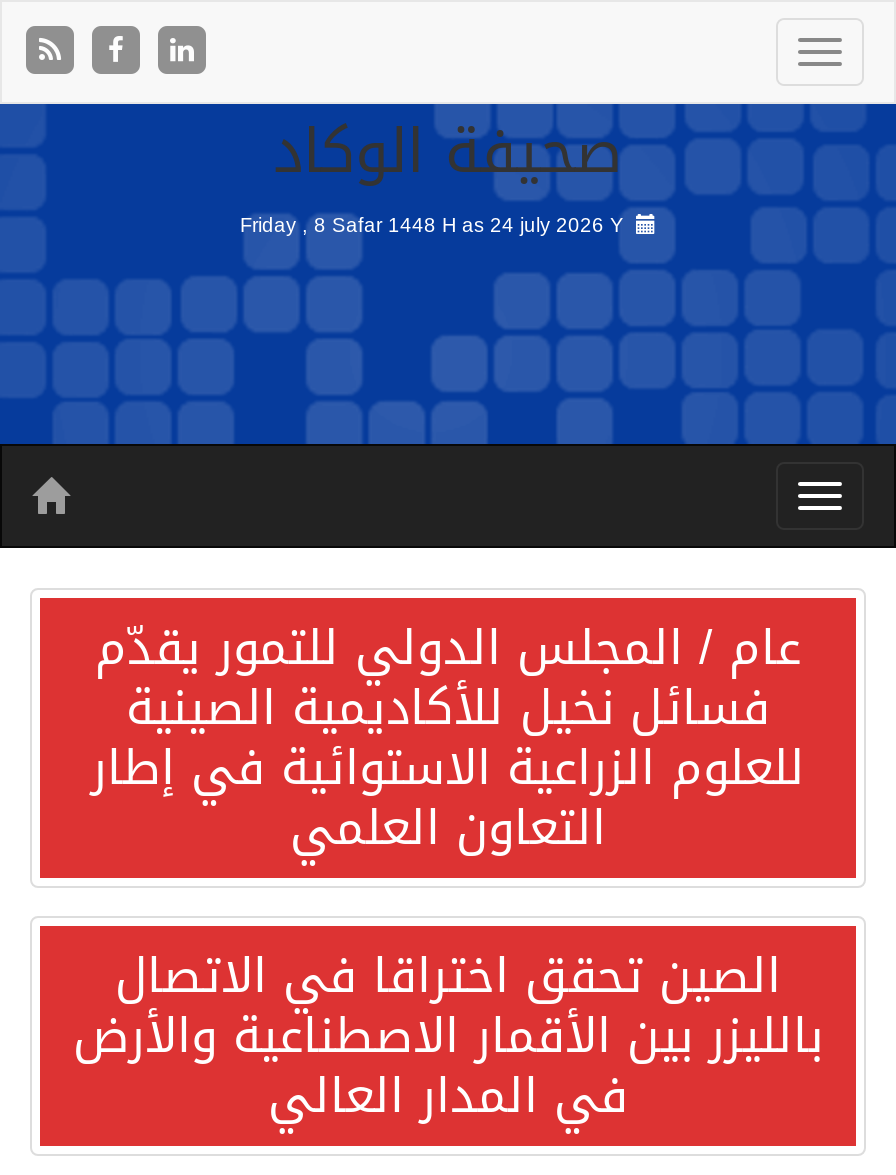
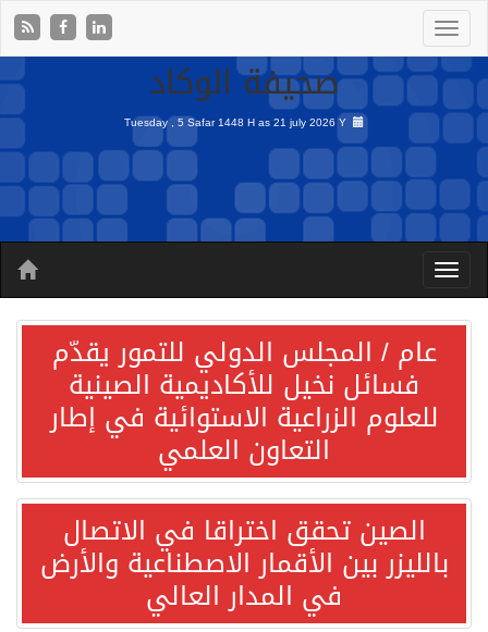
- Friday , 8 Safar 1448 H as 24 july 2026 Y
+ Tuesday , 5 Safar 1448 H as 21 july 2026 Y
